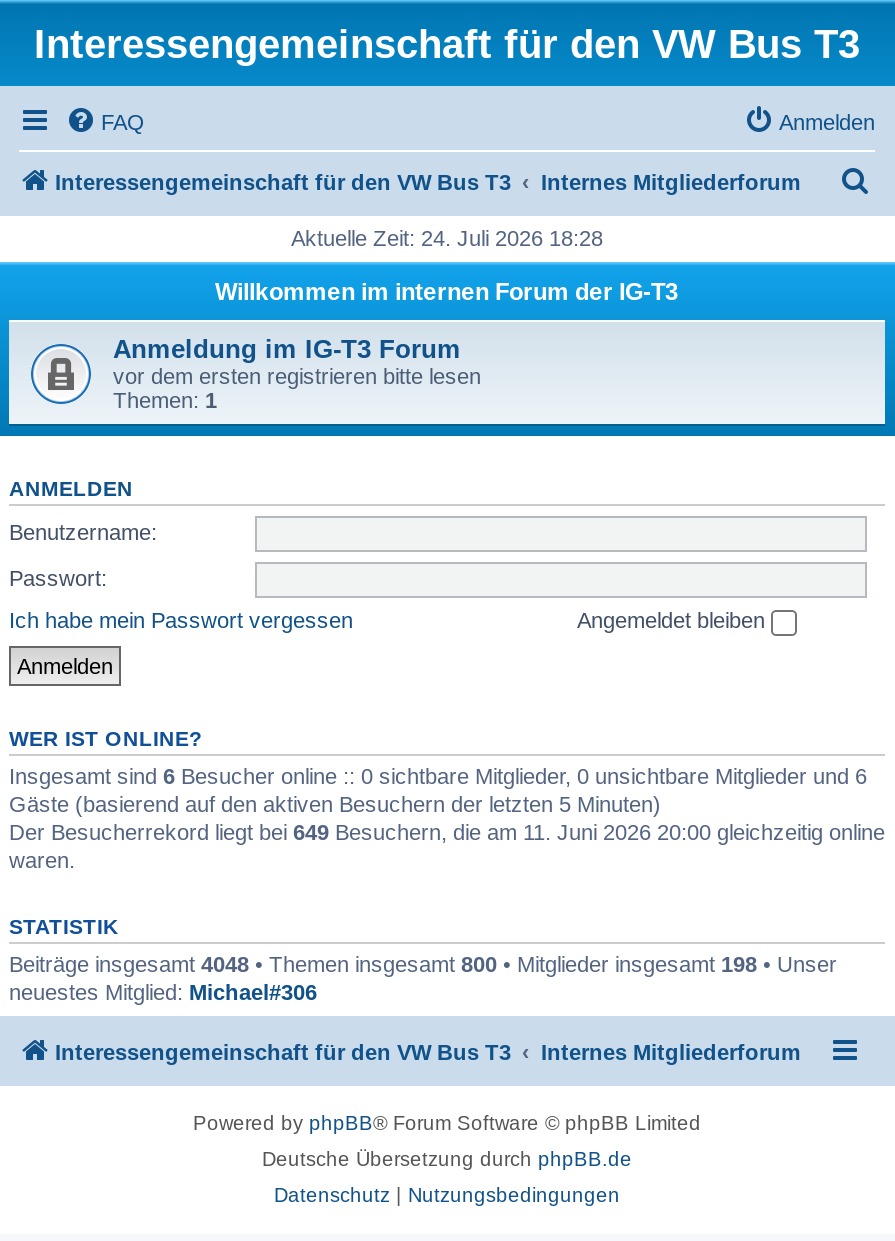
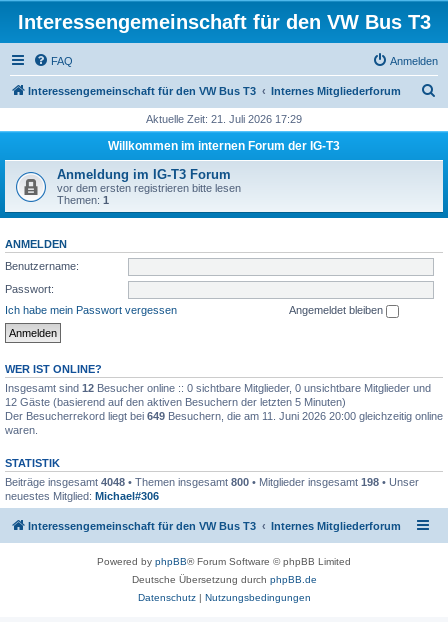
- Aktuelle Zeit: 24. Juli 2026 18:28
+ Aktuelle Zeit: 21. Juli 2026 17:29

- Insgesamt sind 6 Besucher online :: 0 sichtbare Mitglieder, 0 unsichtbare Mitglieder und 6
- Gäste (basierend auf den aktiven Besuchern der letzten 5 Minuten)
+ Insgesamt sind 12 Besucher online :: 0 sichtbare Mitglieder, 0 unsichtbare Mitglieder und
+ 12 Gäste (basierend auf den aktiven Besuchern der letzten 5 Minuten)
